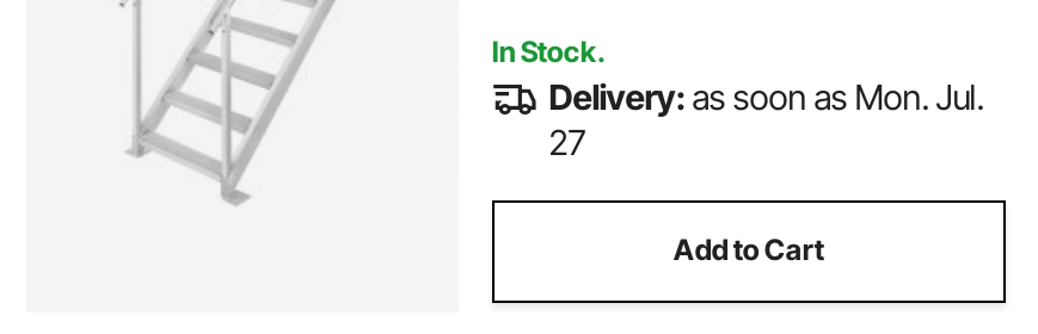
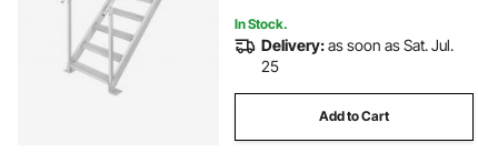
- Delivery: as soon as Mon. Jul.
+ Delivery: as soon as Sat. Jul.

- 27
+ 25
